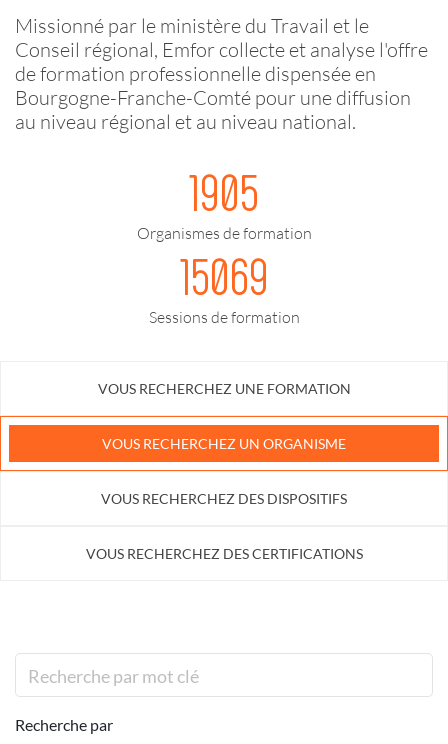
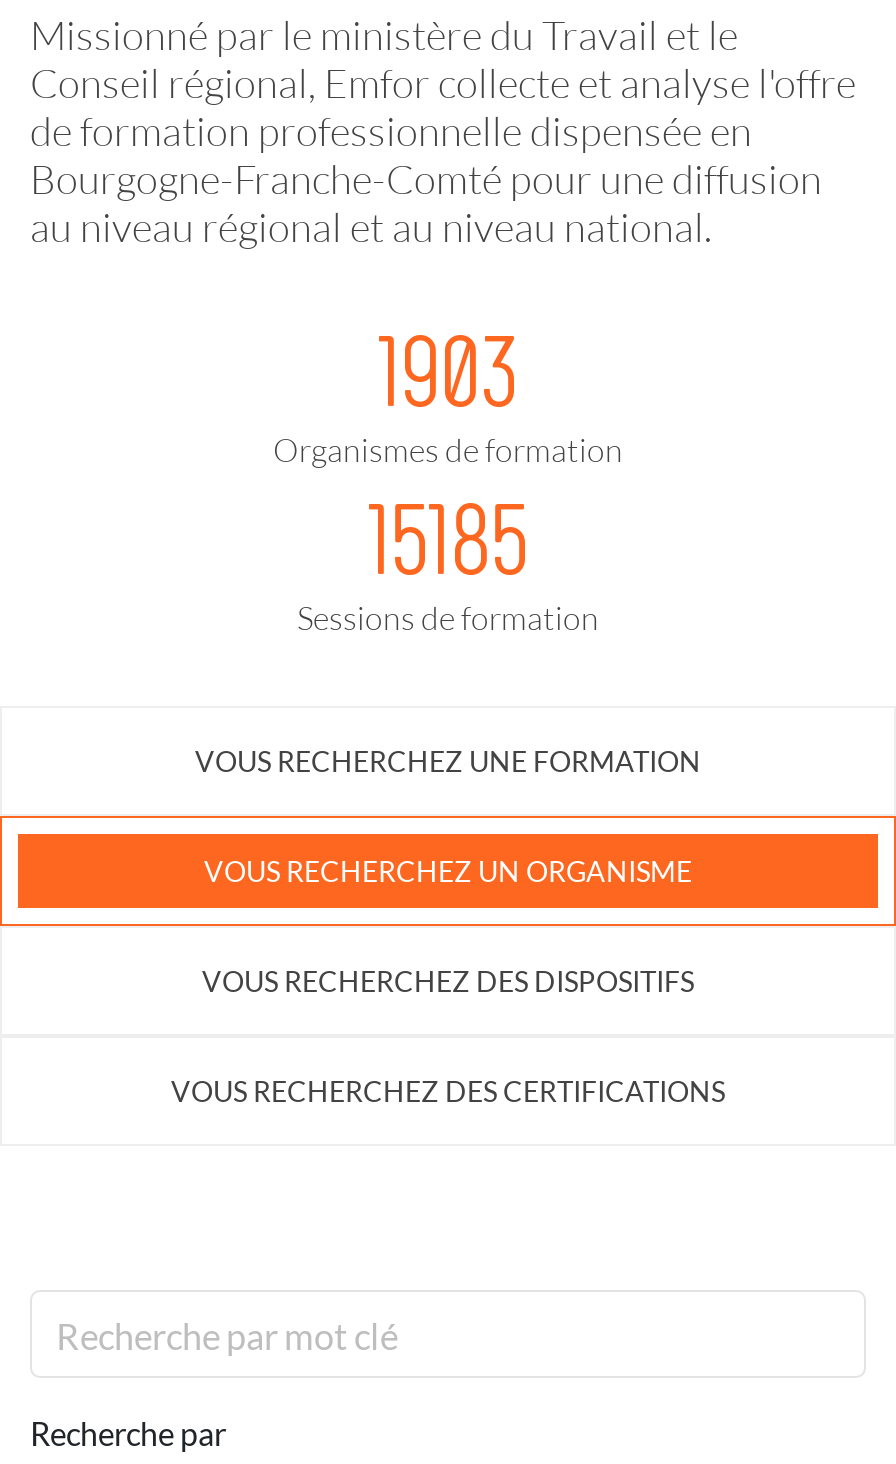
- 1905
+ 1903

- 15069
+ 15185
